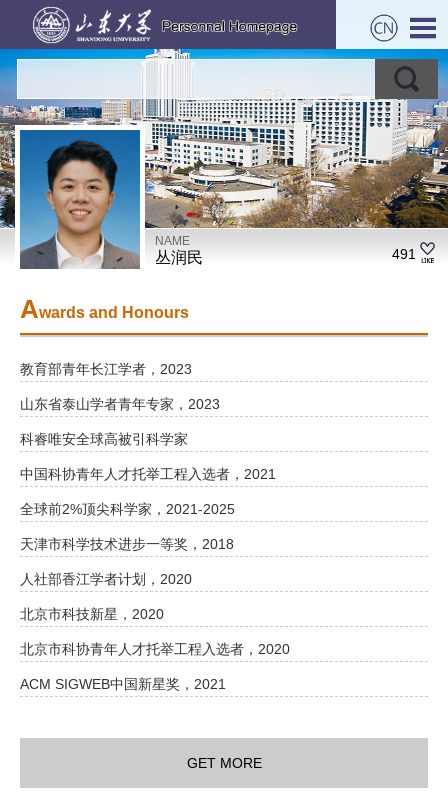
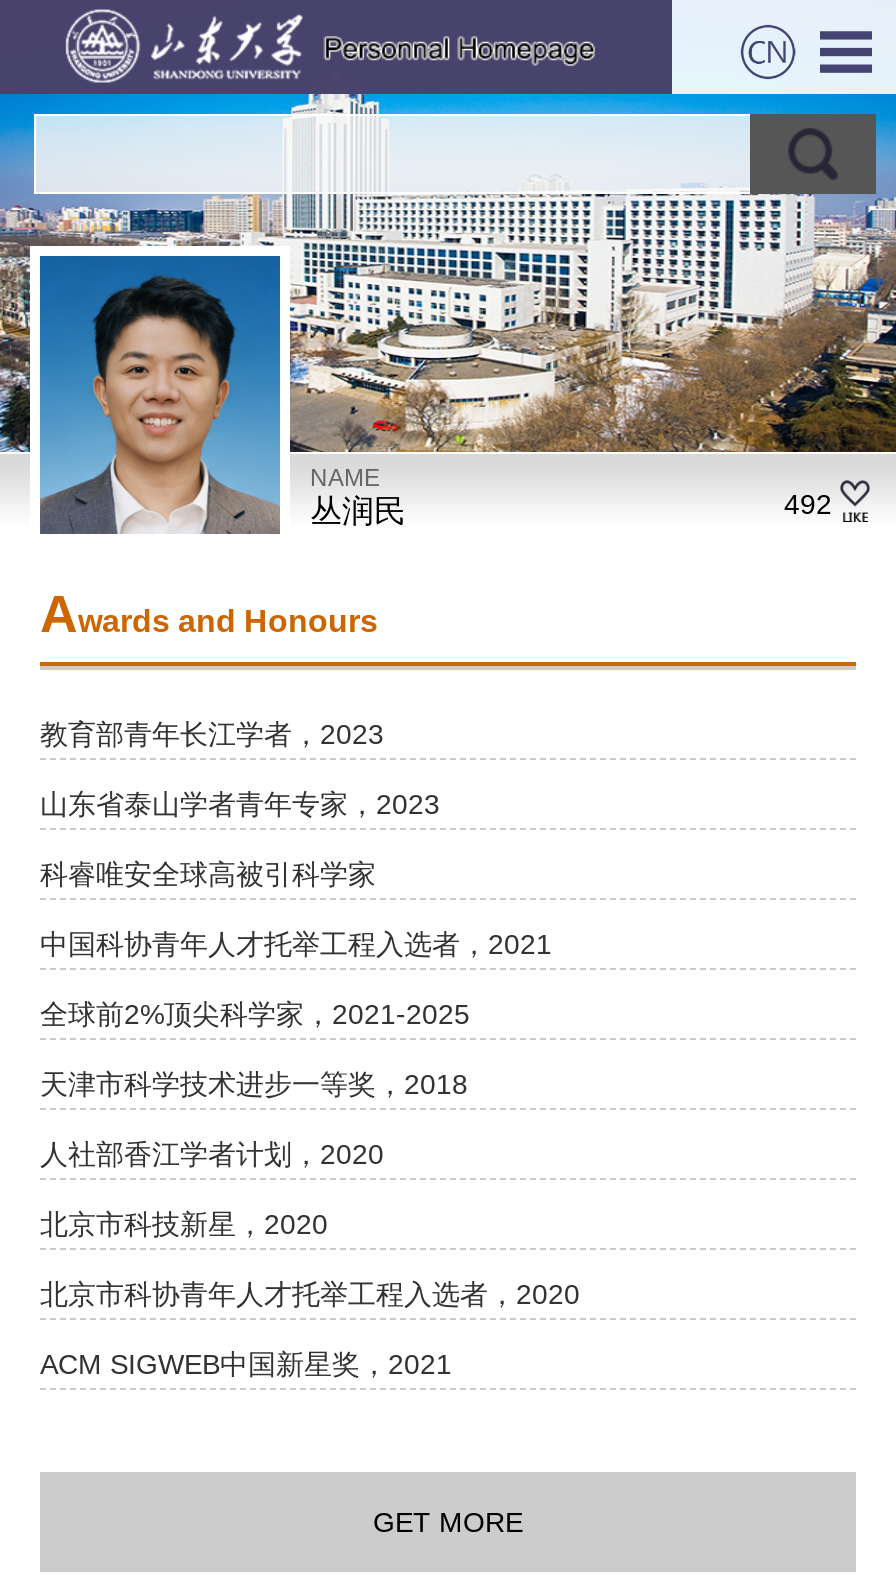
- 491
+ 492
